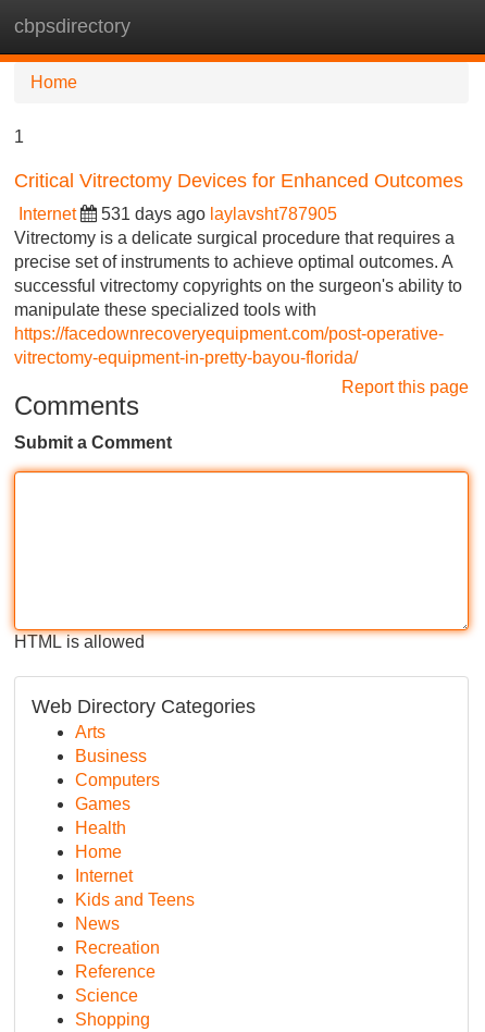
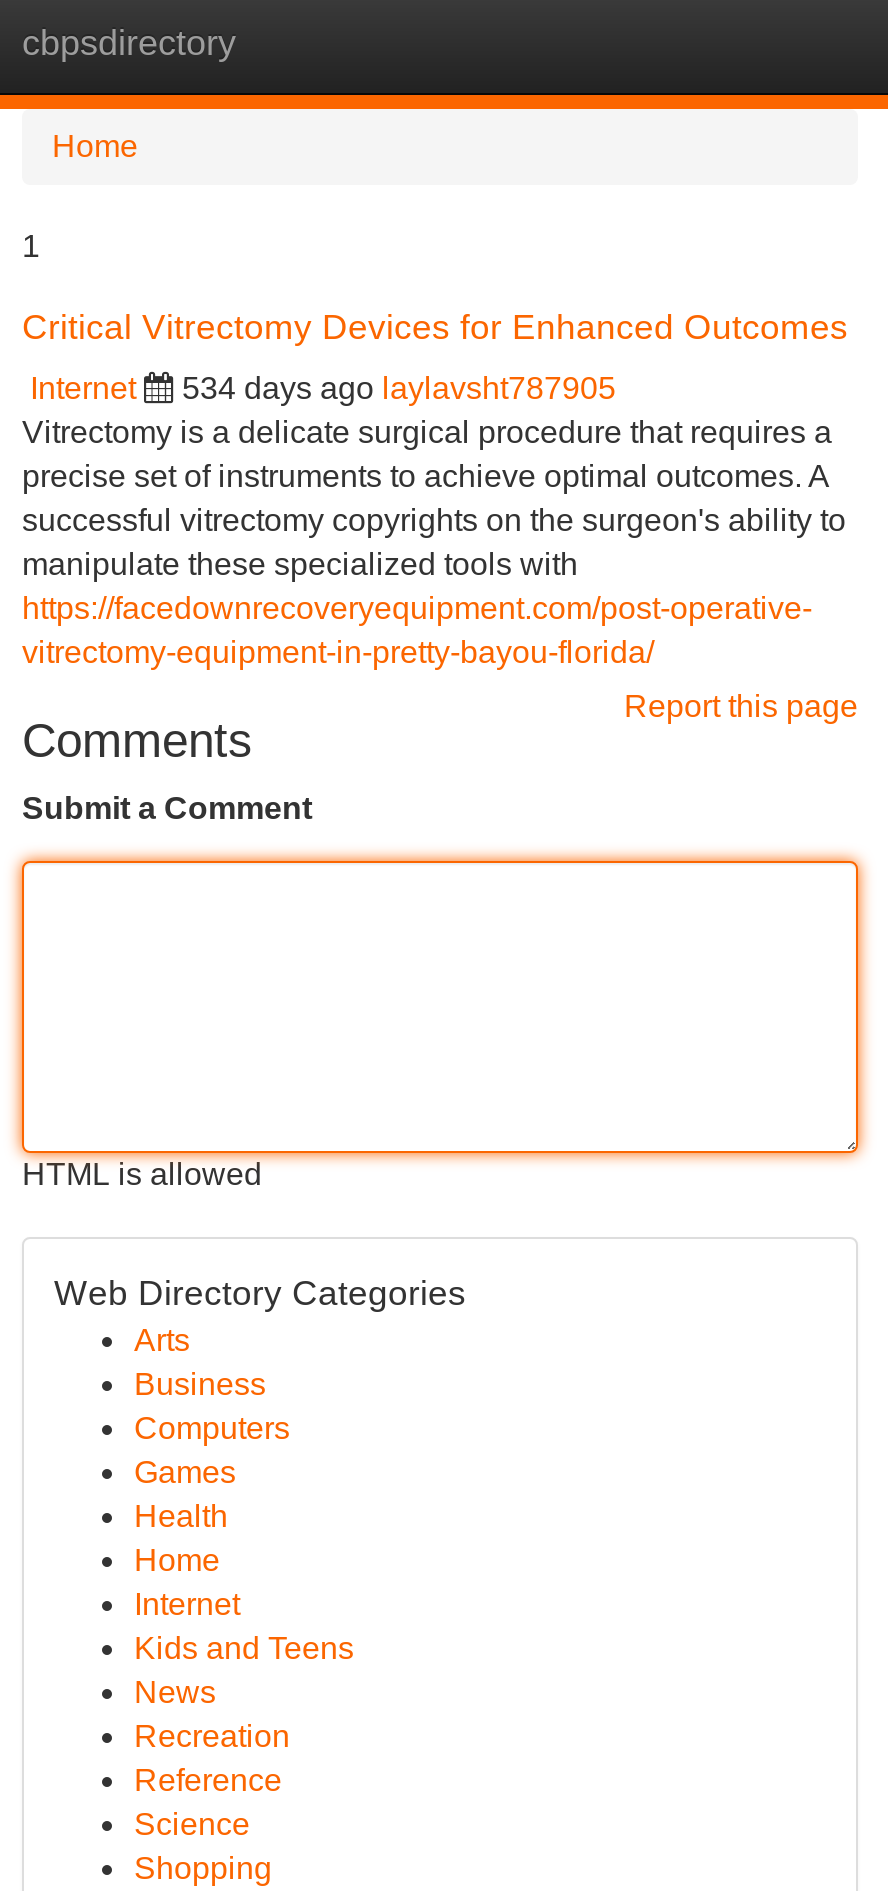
- 531 days ago laylavsht787905
+ 534 days ago laylavsht787905
